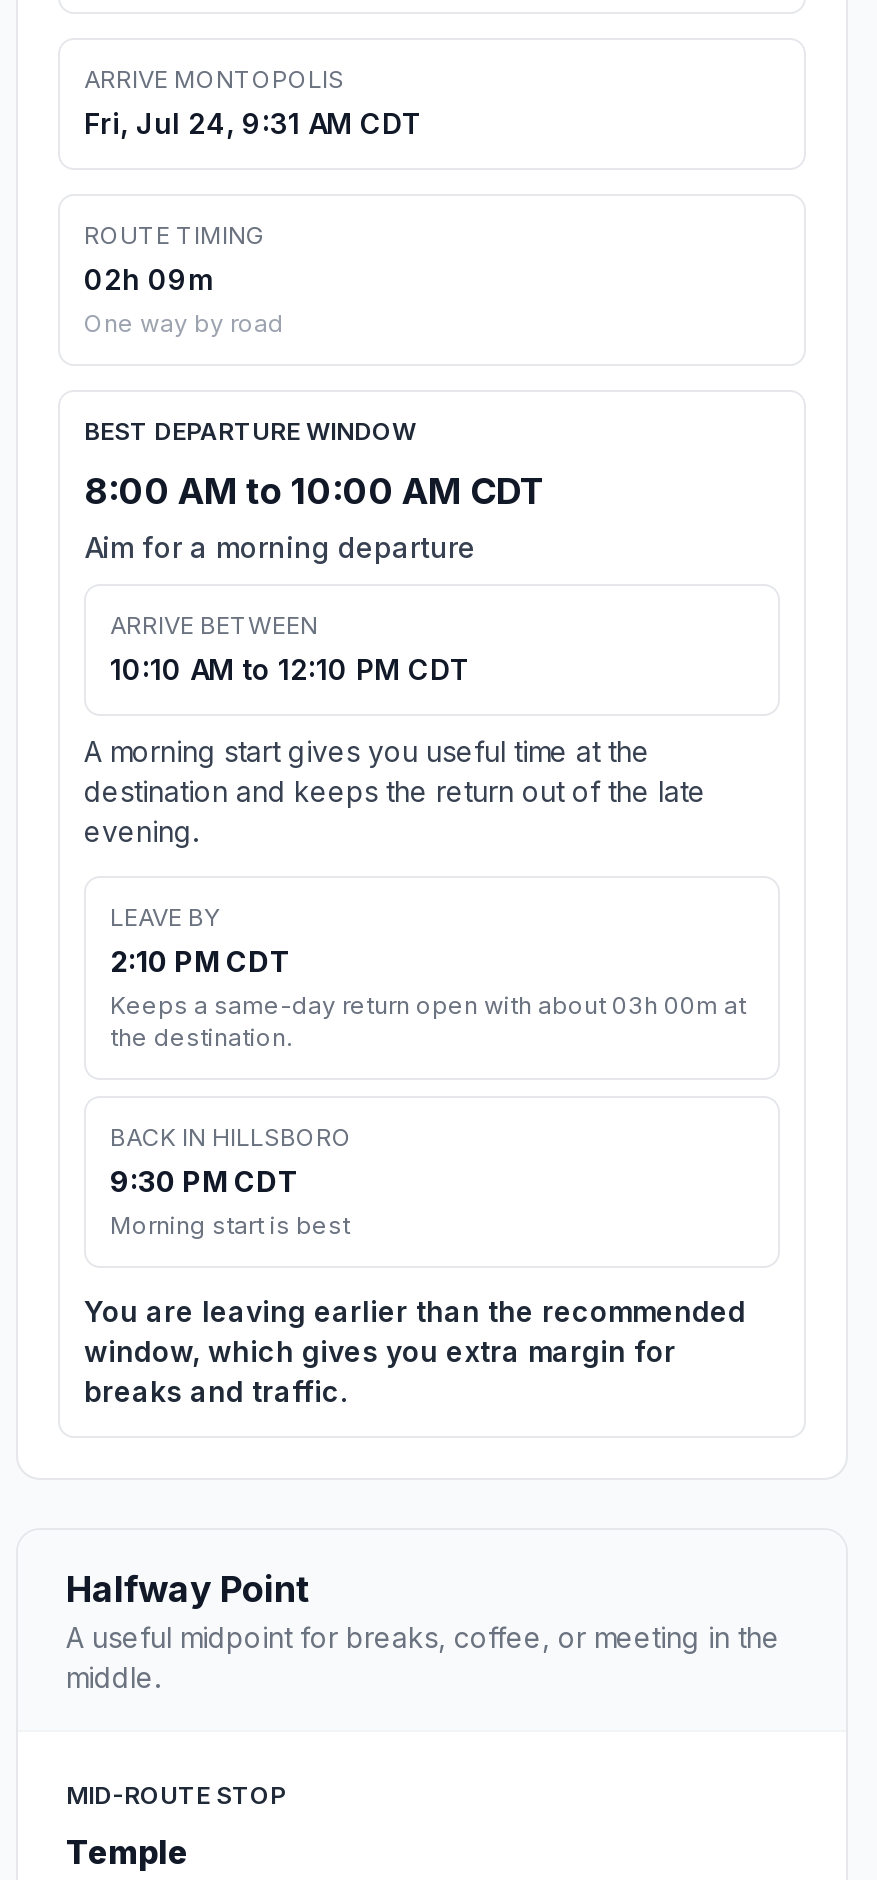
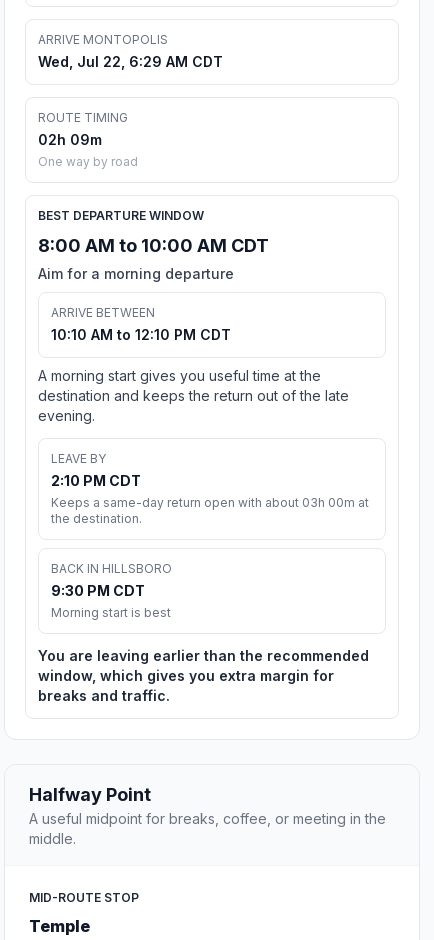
- Fri, Jul 24, 9:31 AM CDT
+ Wed, Jul 22, 6:29 AM CDT
